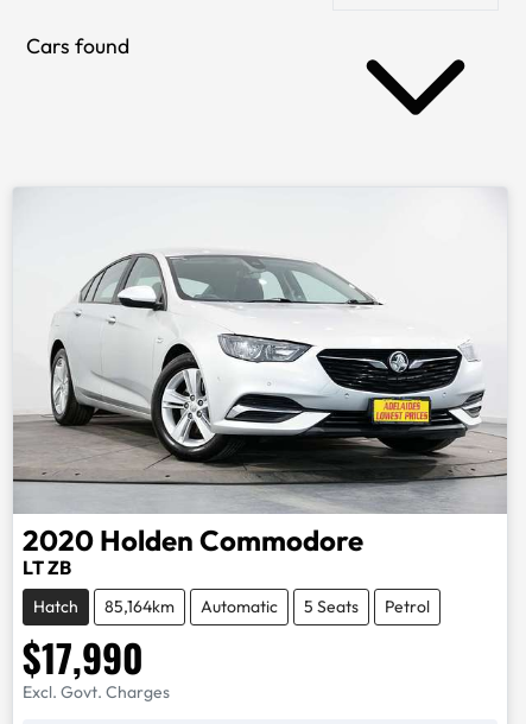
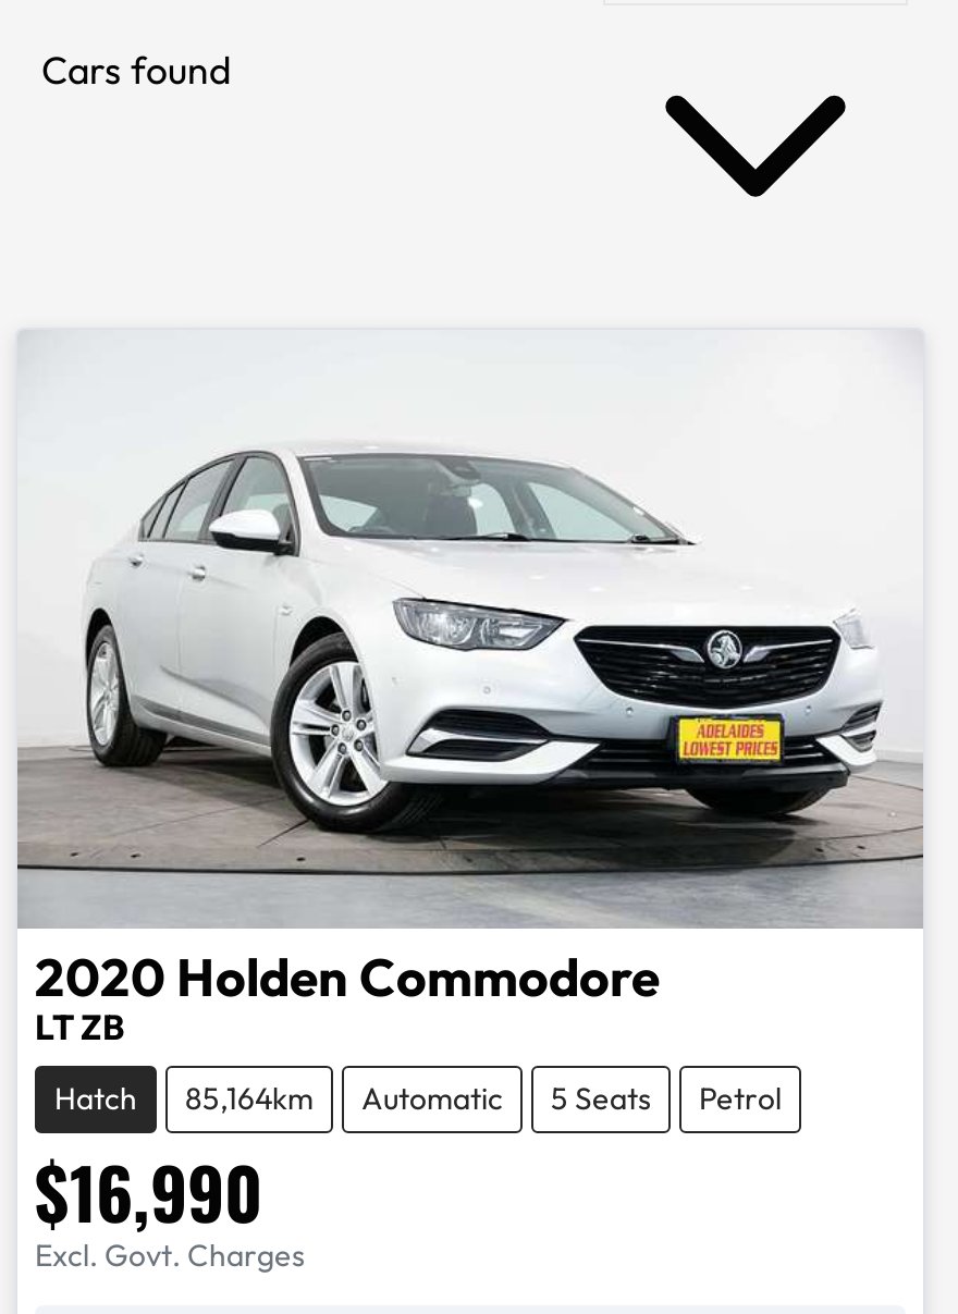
- $17,990
+ $16,990
